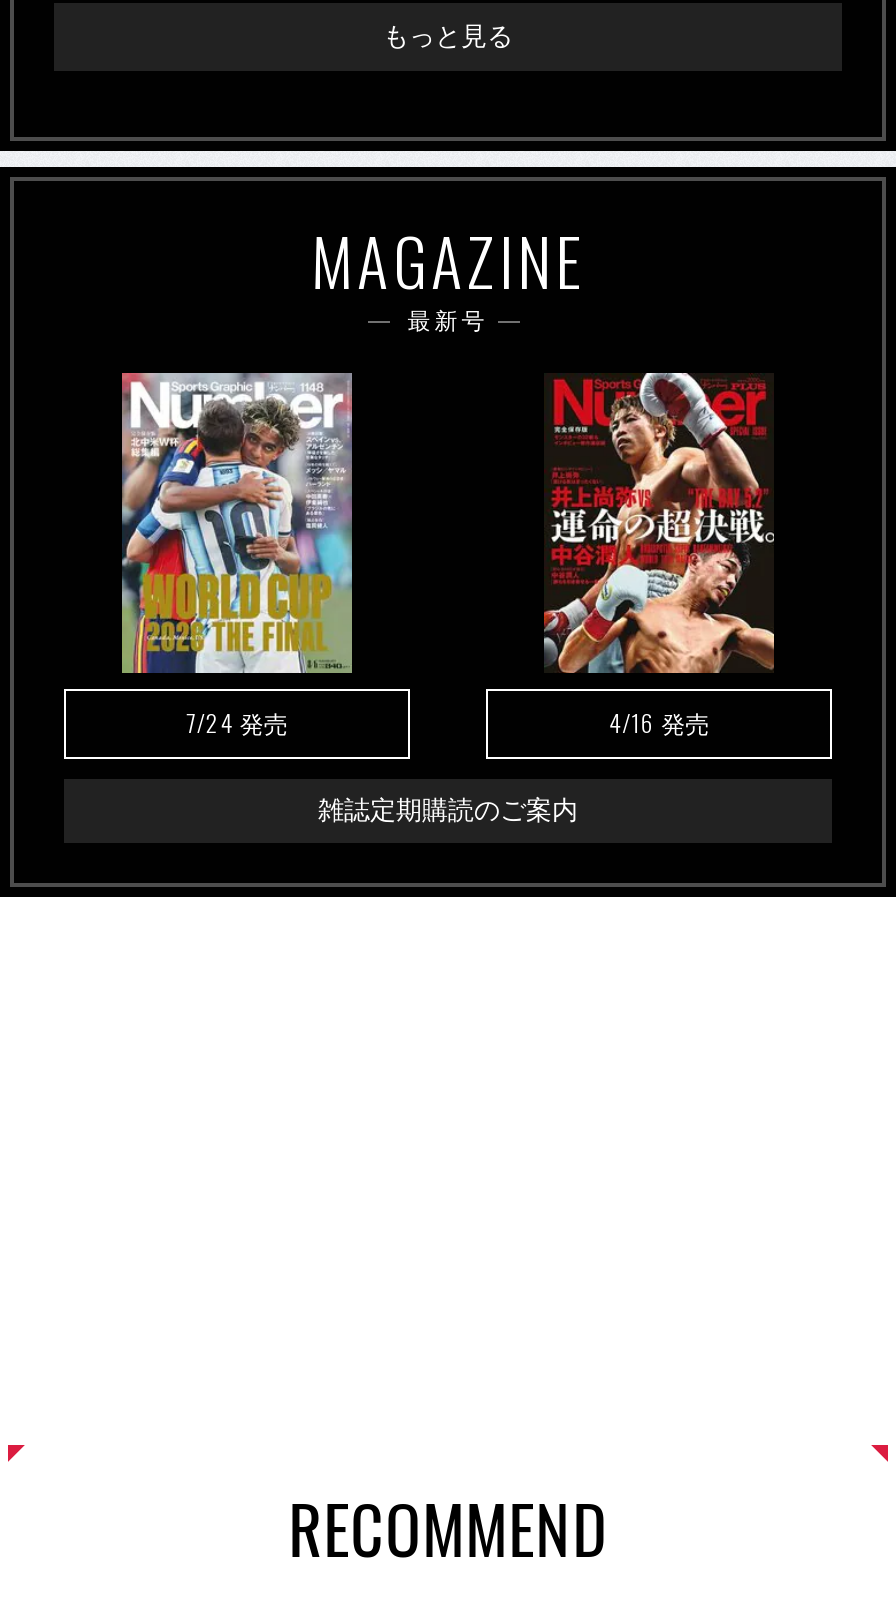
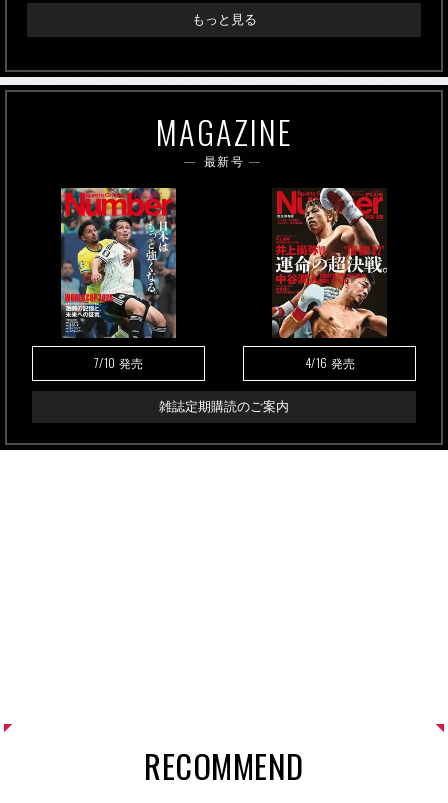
- [image]
- 7/24発売
+ [image]
+ 7/10発売
